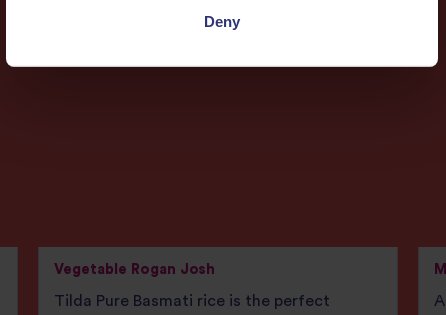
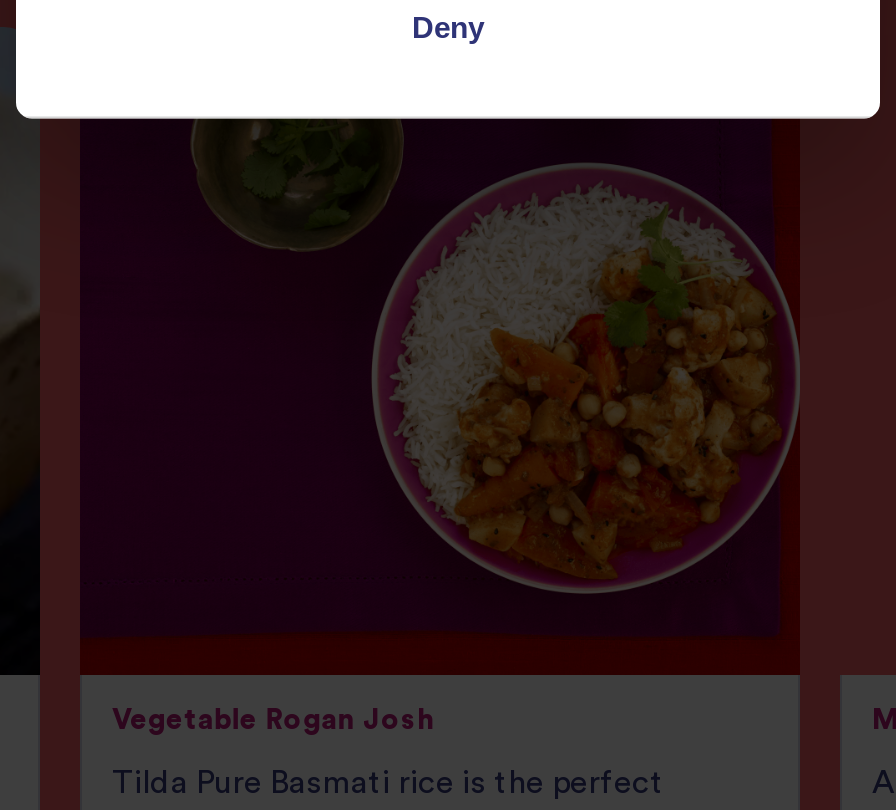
+ [image]
